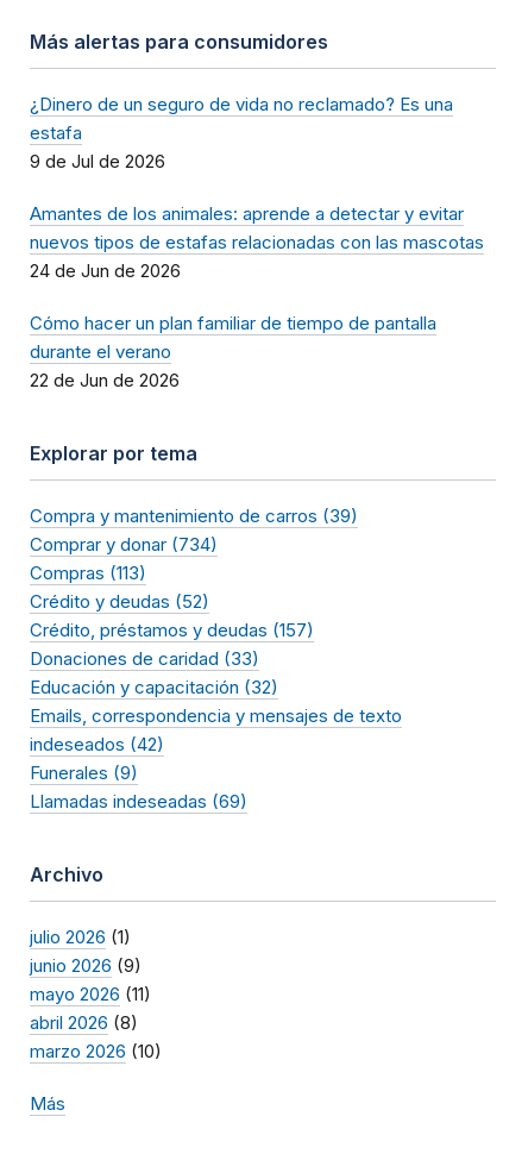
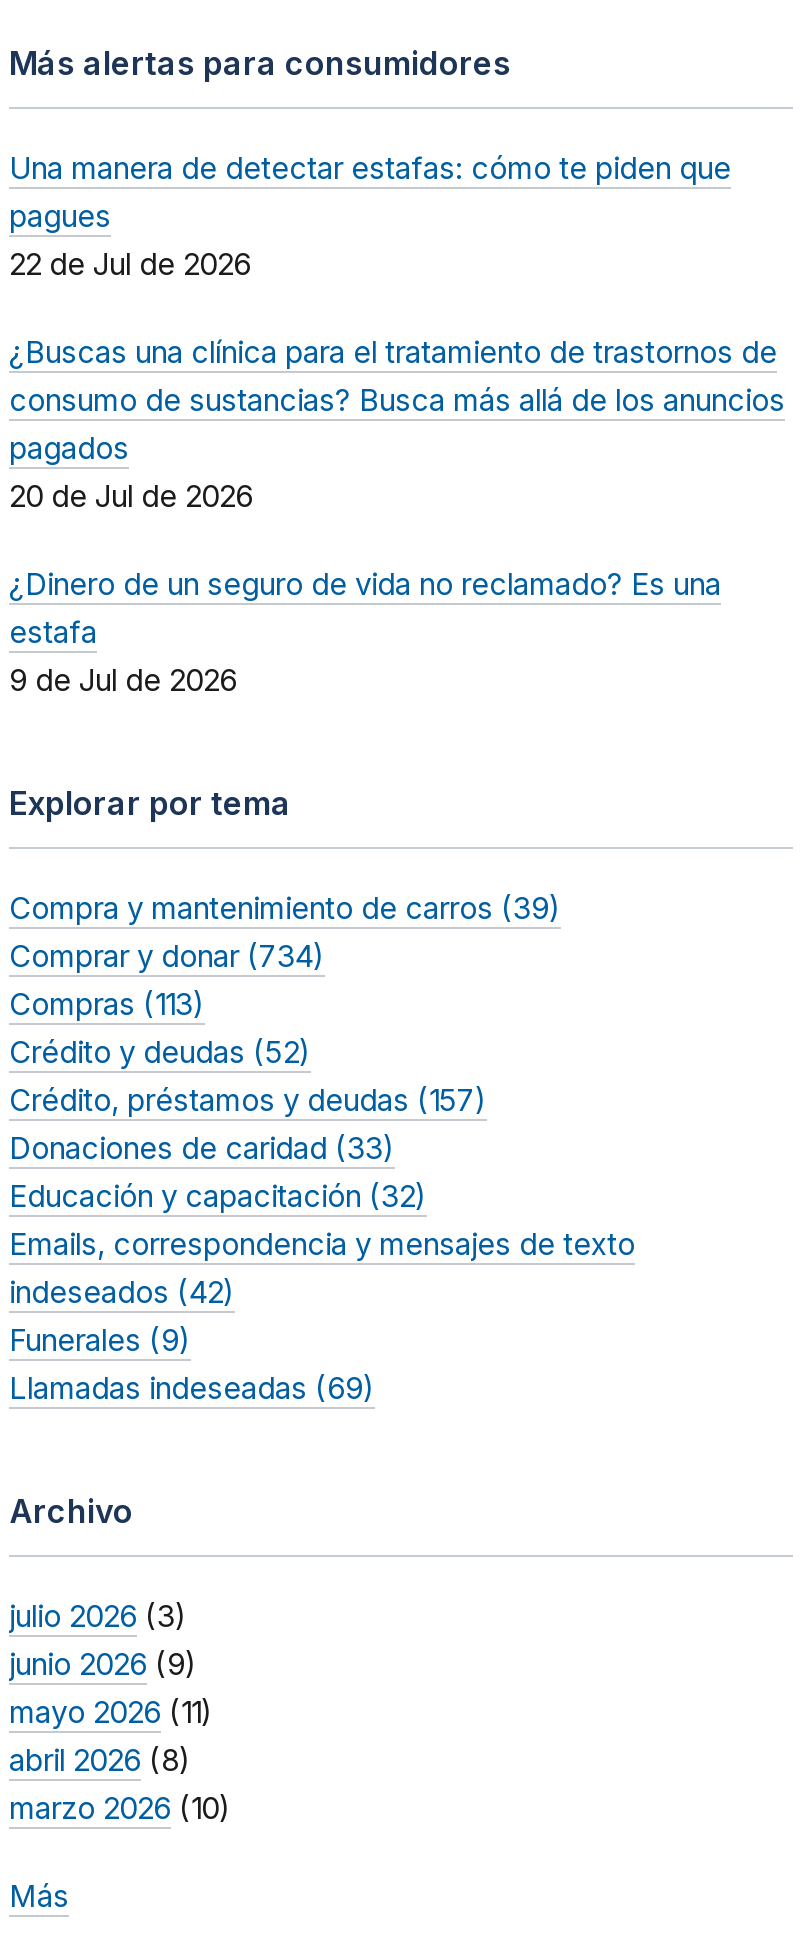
+ Una manera de detectar estafas: cómo te piden que
+ pagues
+ 22 de Jul de 2026
+ ¿Buscas una clínica para el tratamiento de trastornos de
+ consumo de sustancias? Busca más allá de los anuncios
+ pagados
+ 20 de Jul de 2026

moved down: ¿Dinero de un seguro de vida no reclamado? Es una | estafa | 9 de Jul de 2026

- Amantes de los animales: aprende a detectar y evitar
- nuevos tipos de estafas relacionadas con las mascotas
- 24 de Jun de 2026
- Cómo hacer un plan familiar de tiempo de pantalla
- durante el verano
- 22 de Jun de 2026

- julio 2026 (1)
+ julio 2026 (3)
